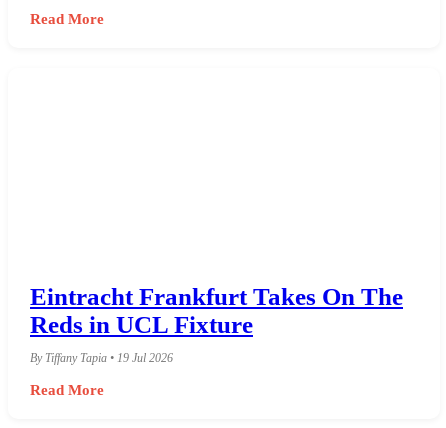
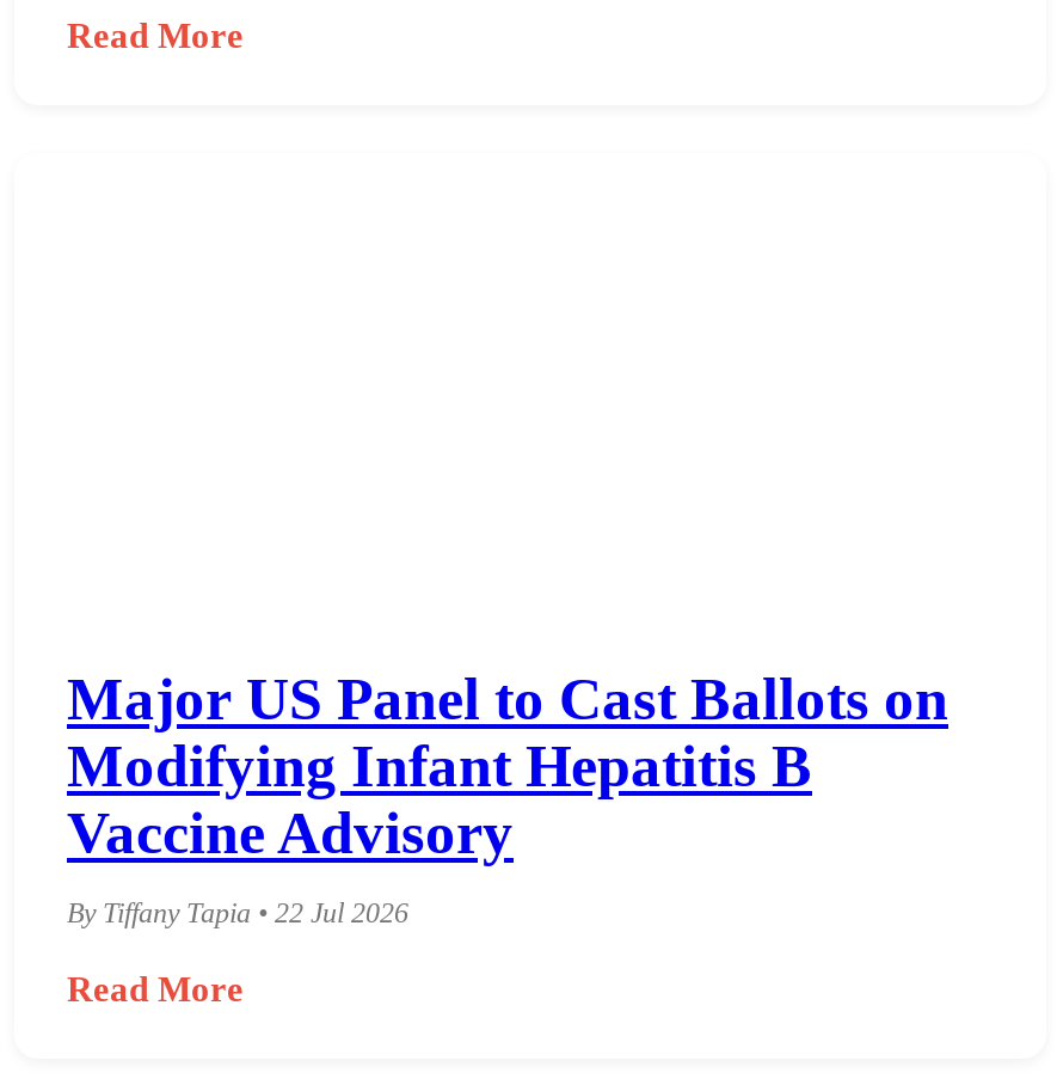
- Eintracht Frankfurt Takes On The
- Reds in UCL Fixture
+ Major US Panel to Cast Ballots on
+ Modifying Infant Hepatitis B
+ Vaccine Advisory

- By Tiffany Tapia • 19 Jul 2026
+ By Tiffany Tapia • 22 Jul 2026
